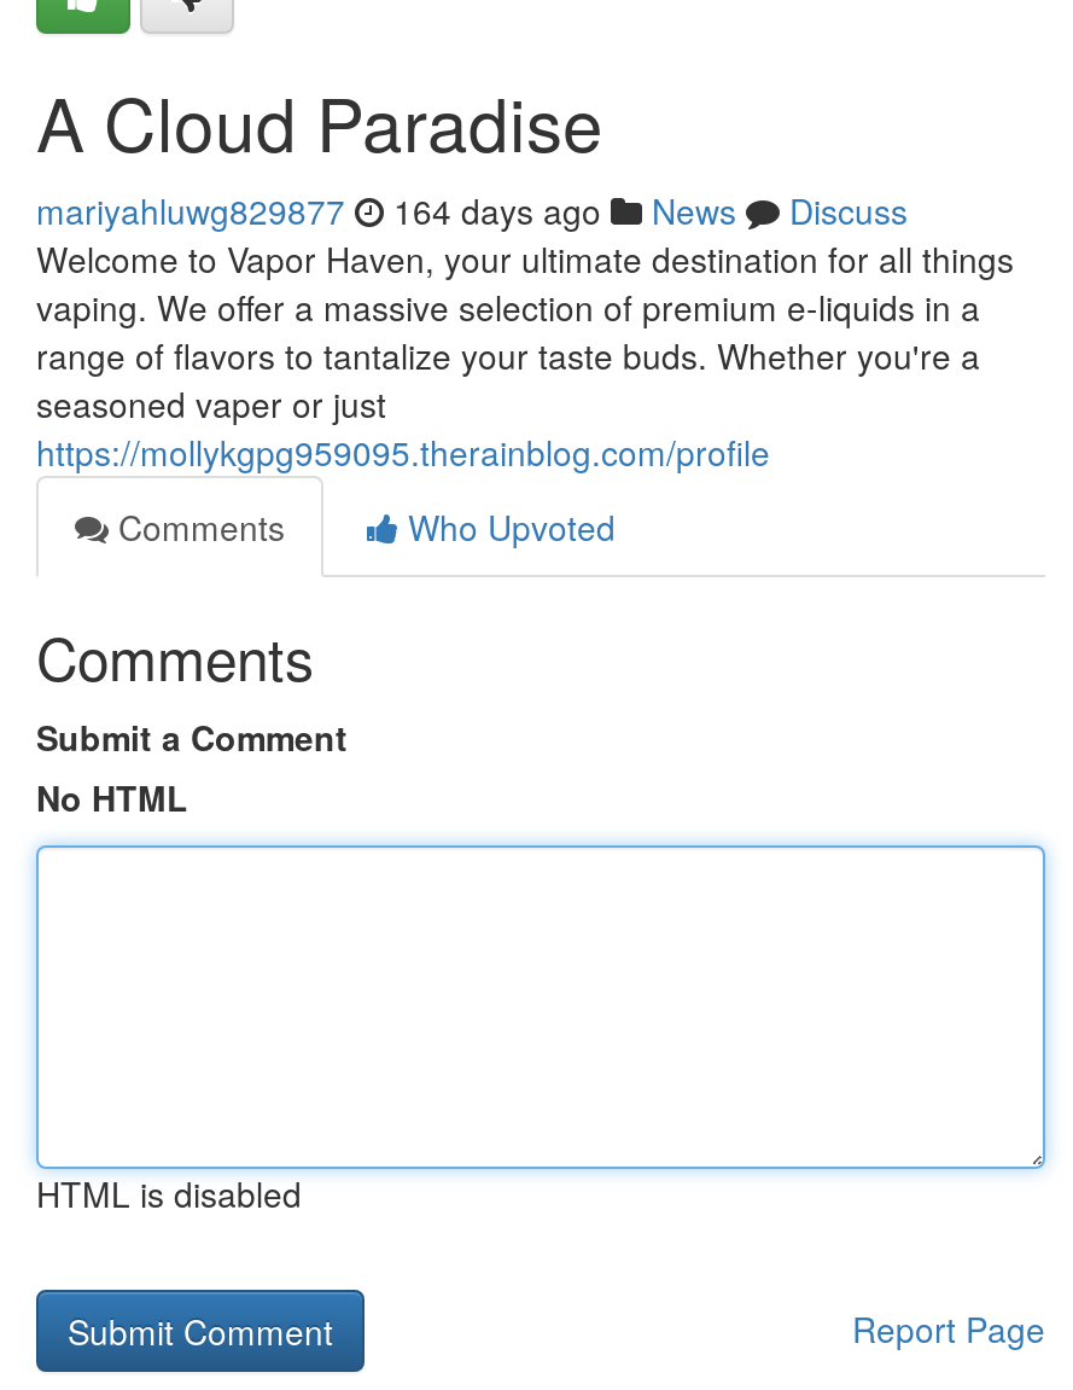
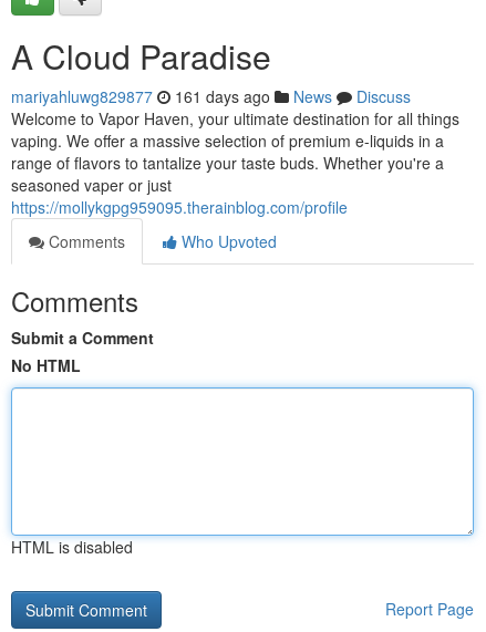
- mariyahluwg829877 164 days ago News Discuss
+ mariyahluwg829877 161 days ago News Discuss
